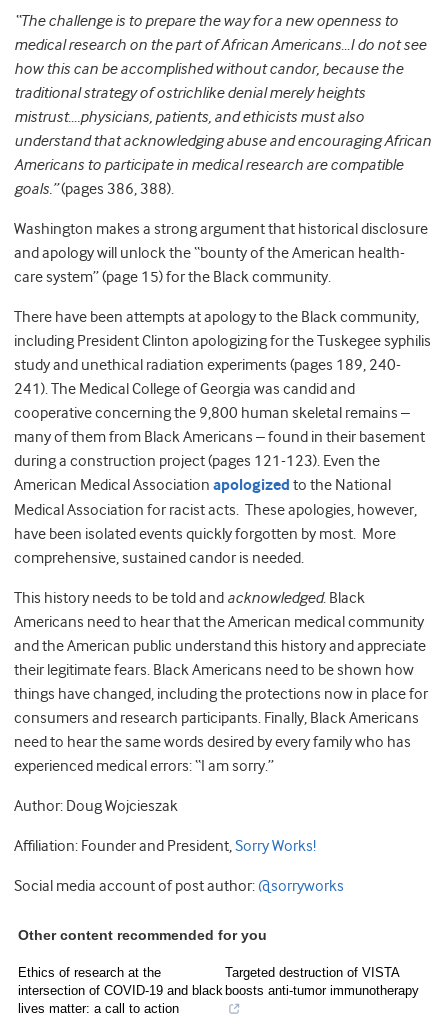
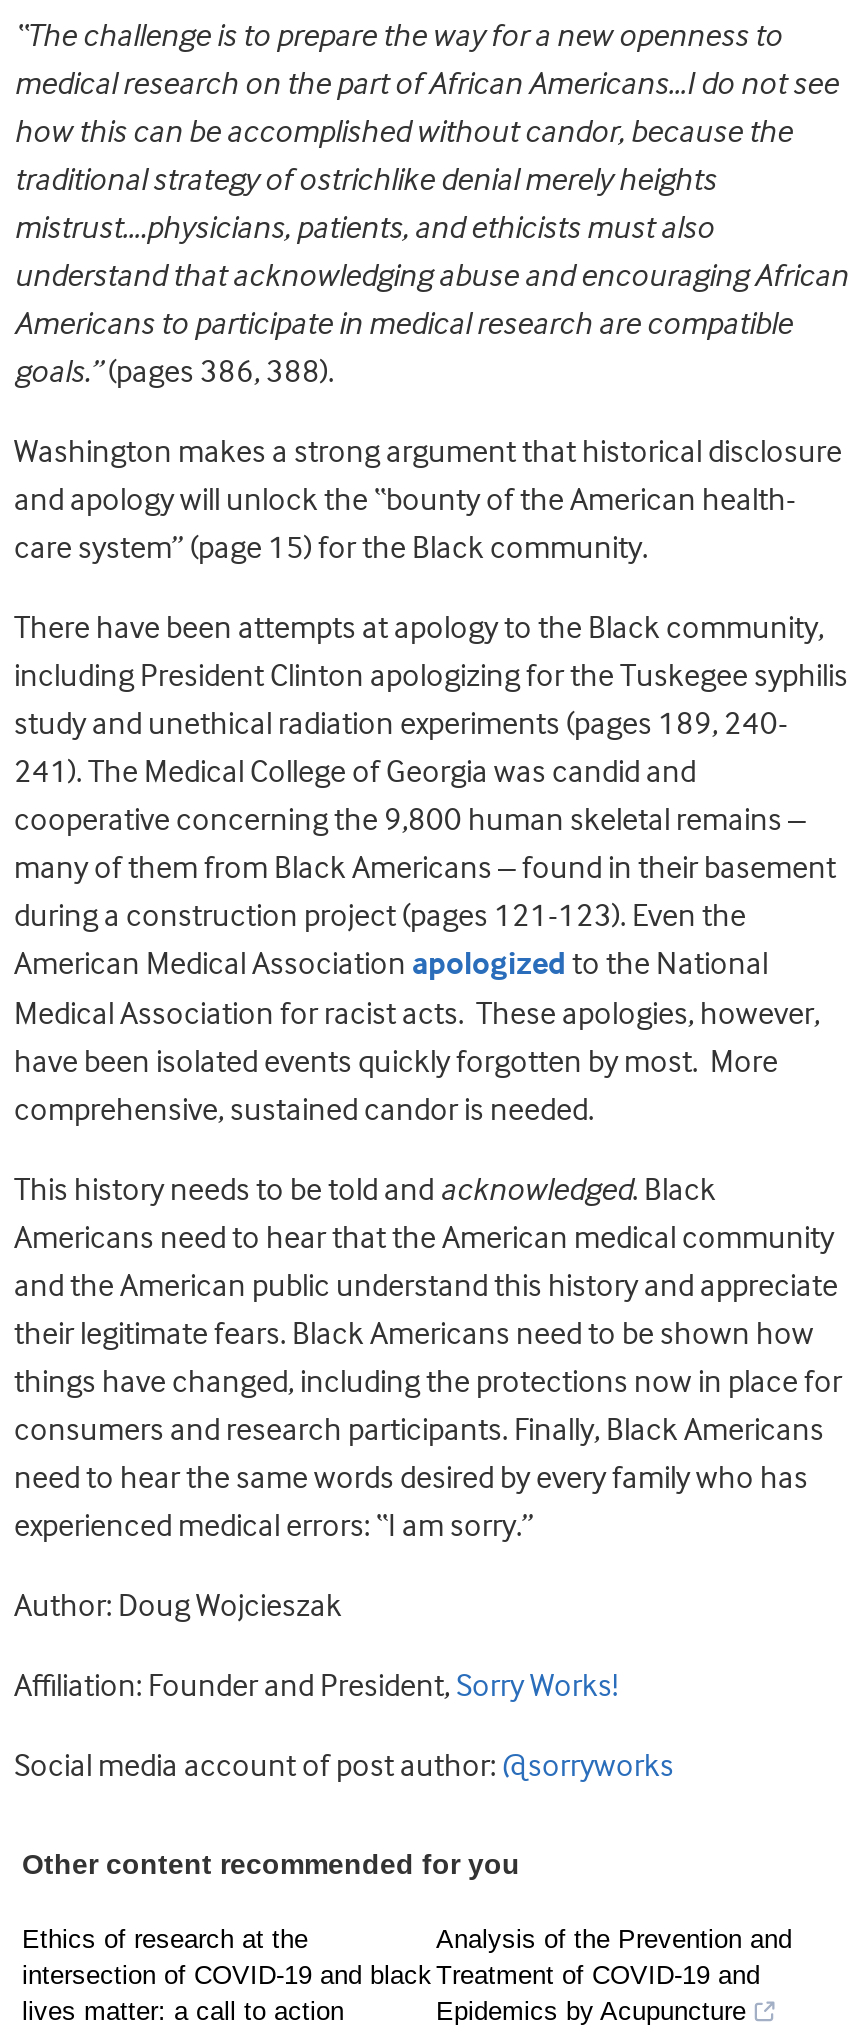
- Targeted destruction of VISTA
- boosts anti-tumor immunotherapy
+ Analysis of the Prevention and
+ Treatment of COVID-19 and
+ Epidemics by Acupuncture
